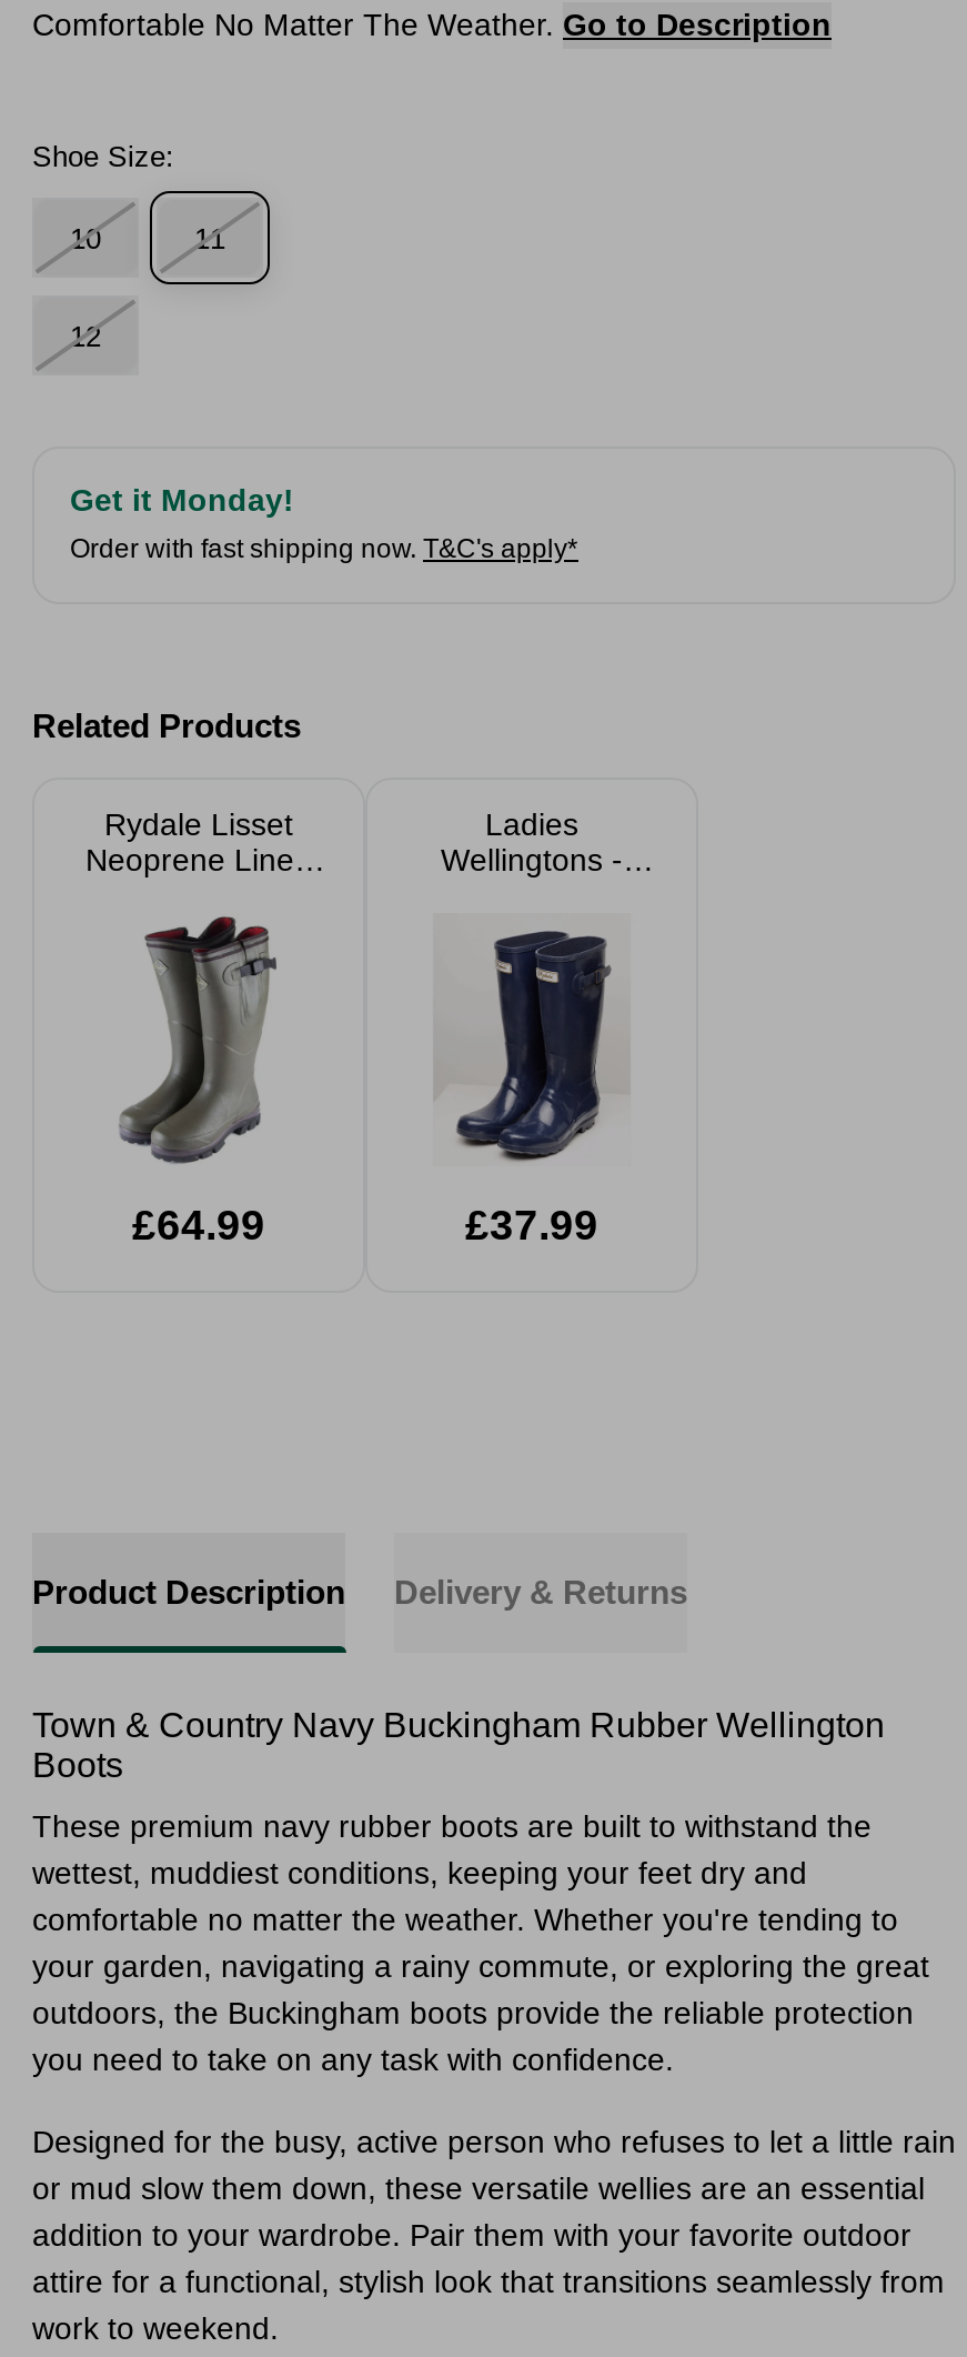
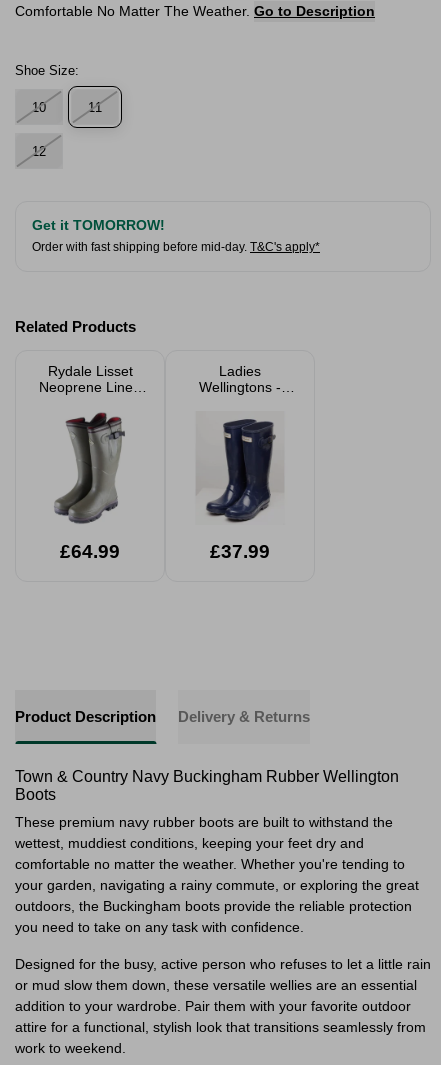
- Get it Monday!
- Order with fast shipping now. T&C's apply*
+ Get it TOMORROW!
+ Order with fast shipping before mid-day. T&C's apply*
